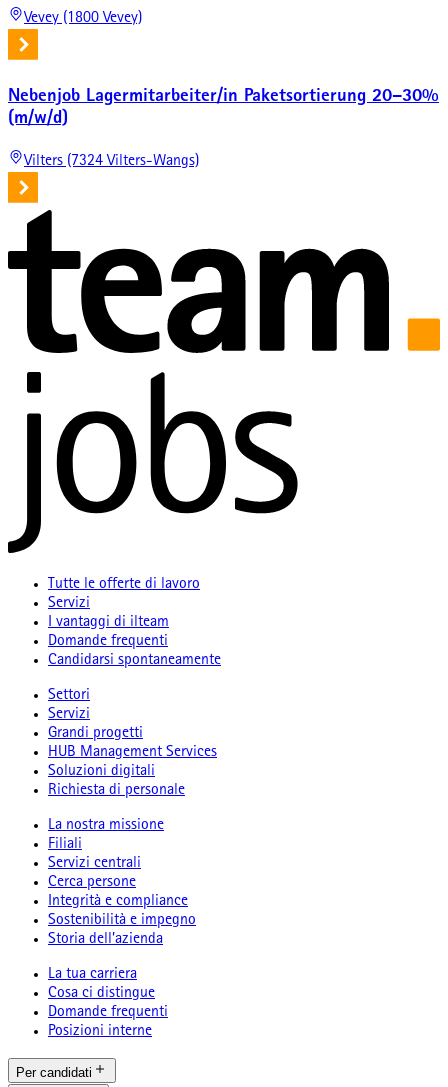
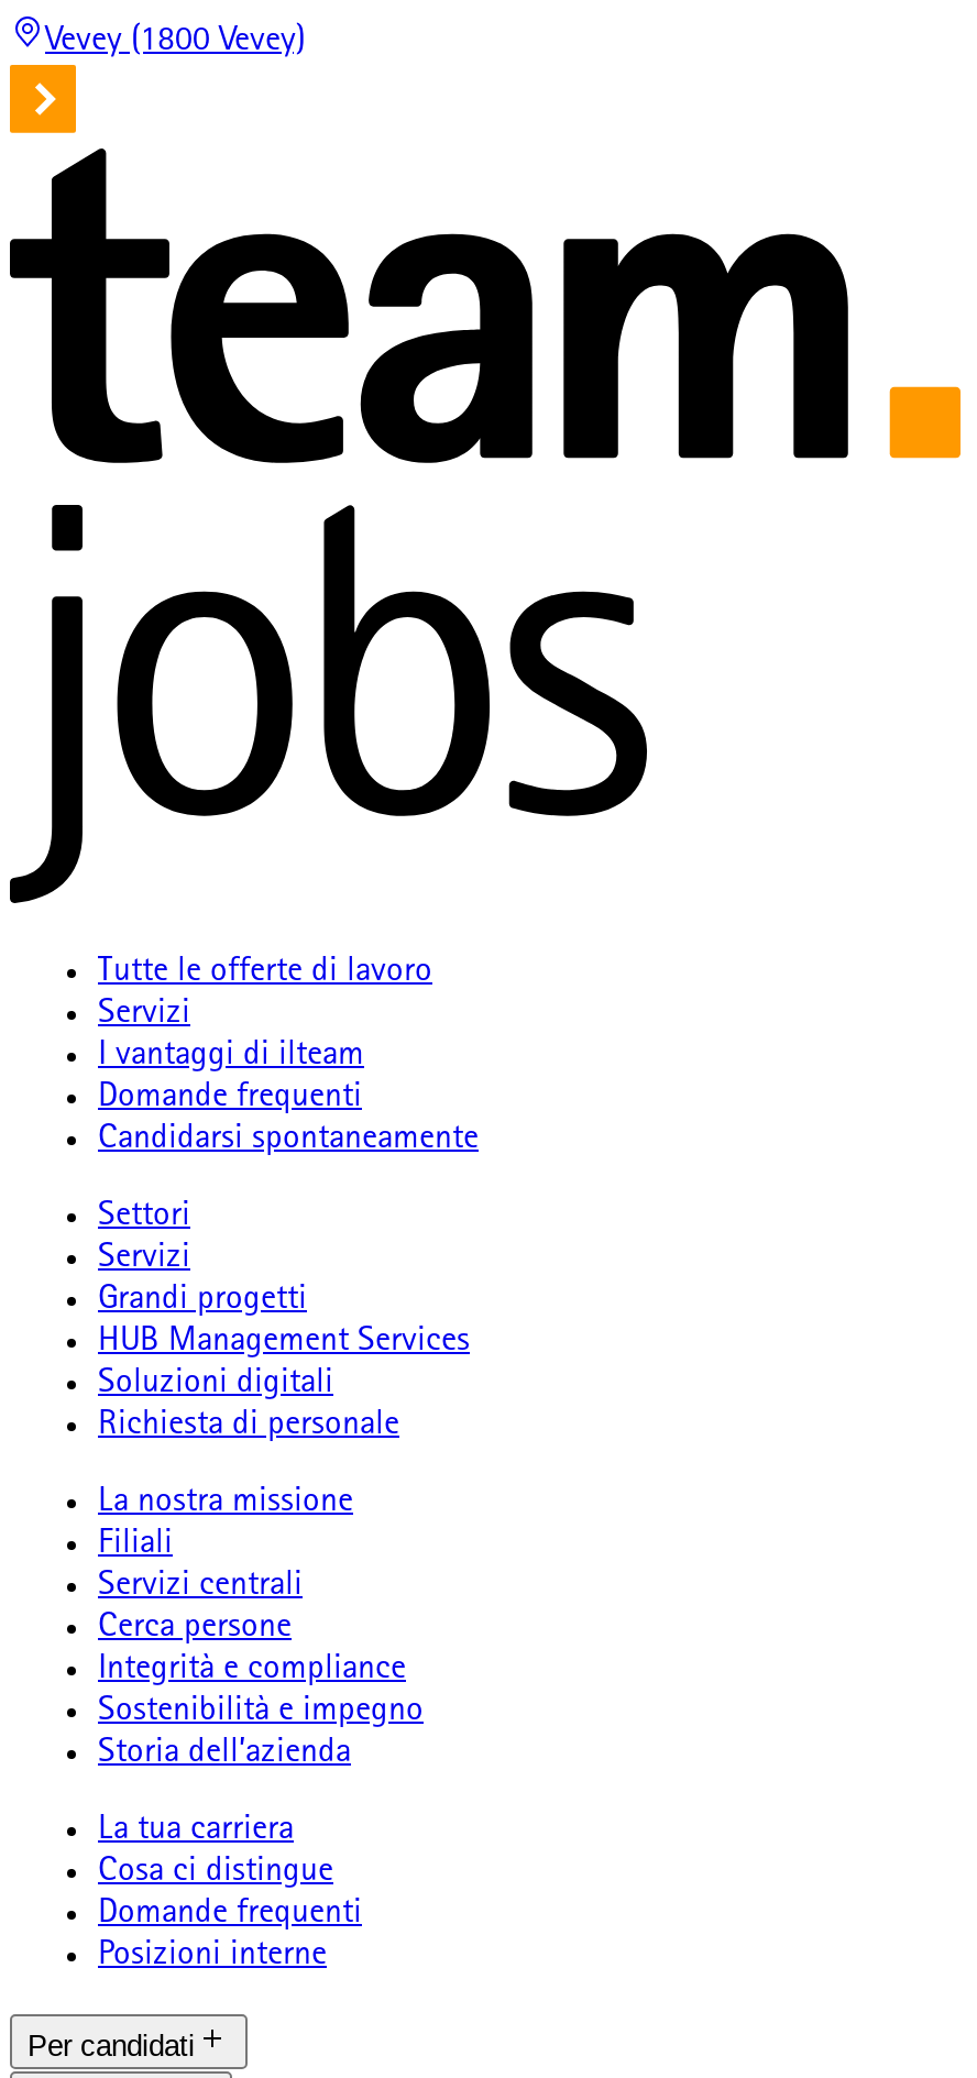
- Nebenjob Lagermitarbeiter/in Paketsortierung 20–30%
- (m/w/d)
- Vilters (7324 Vilters-Wangs)
